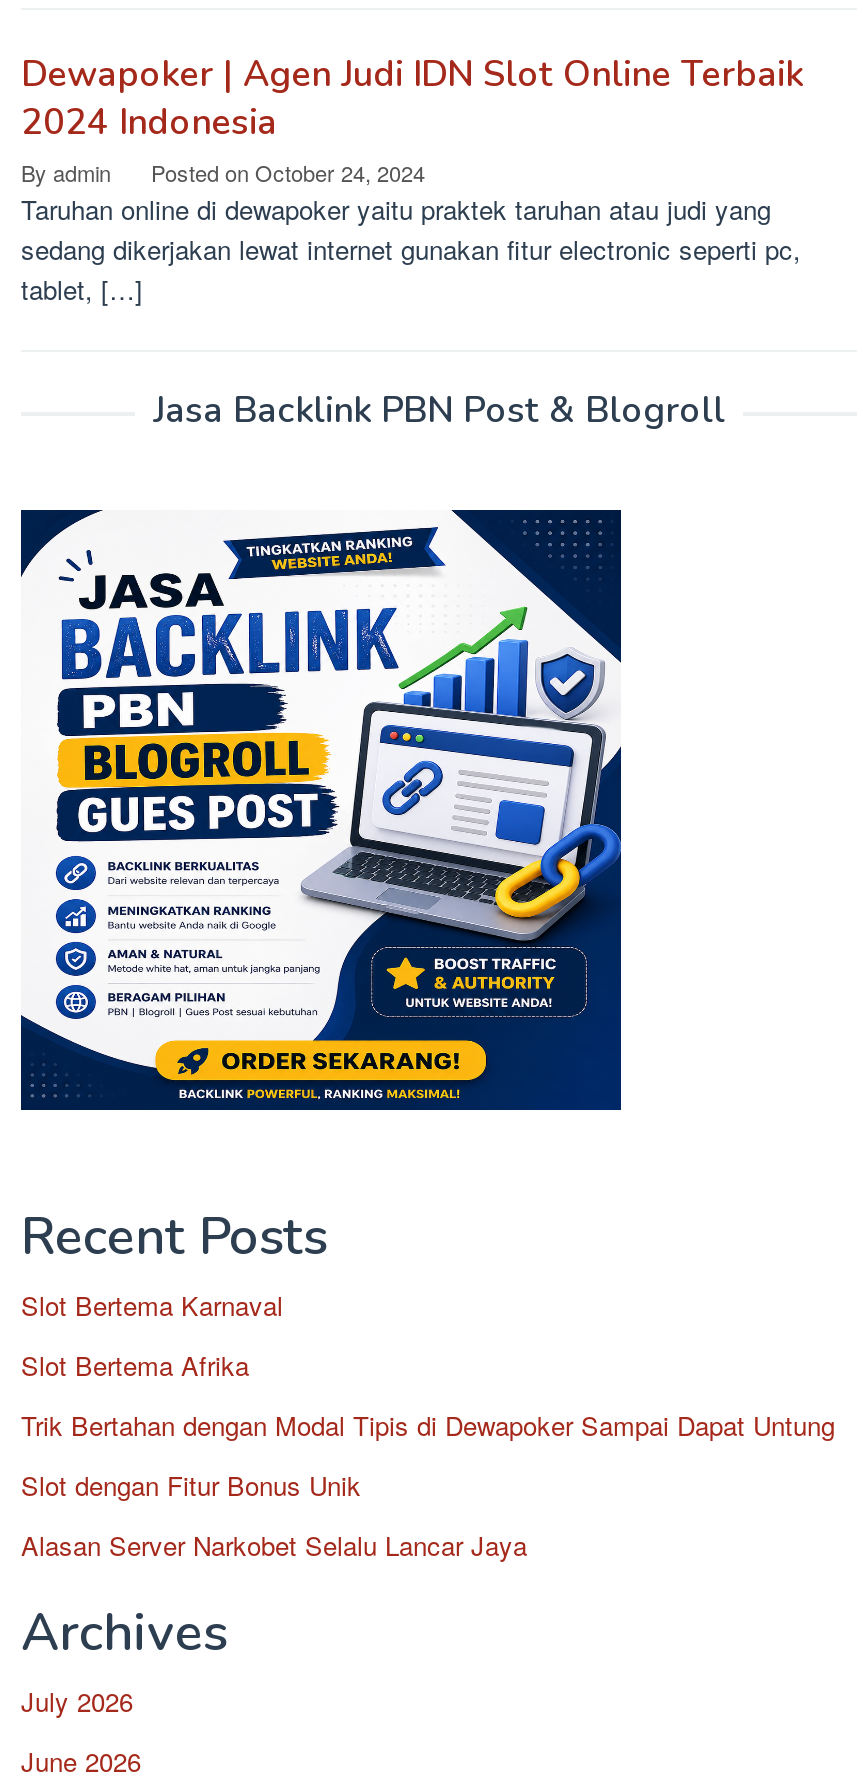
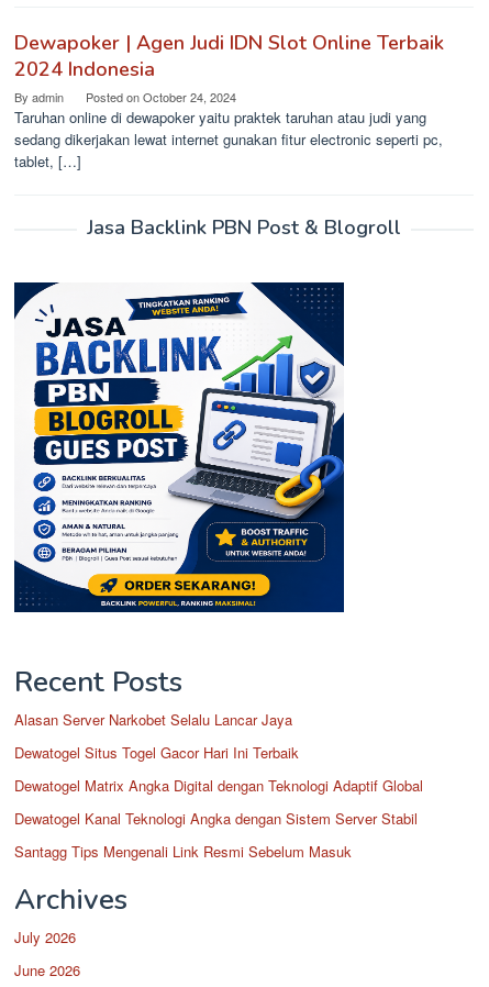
- Slot Bertema Karnaval
- Slot Bertema Afrika
- Trik Bertahan dengan Modal Tipis di Dewapoker Sampai Dapat Untung
- Slot dengan Fitur Bonus Unik

moved up: Alasan Server Narkobet Selalu Lancar Jaya

+ Dewatogel Situs Togel Gacor Hari Ini Terbaik
+ Dewatogel Matrix Angka Digital dengan Teknologi Adaptif Global
+ Dewatogel Kanal Teknologi Angka dengan Sistem Server Stabil
+ Santagg Tips Mengenali Link Resmi Sebelum Masuk
